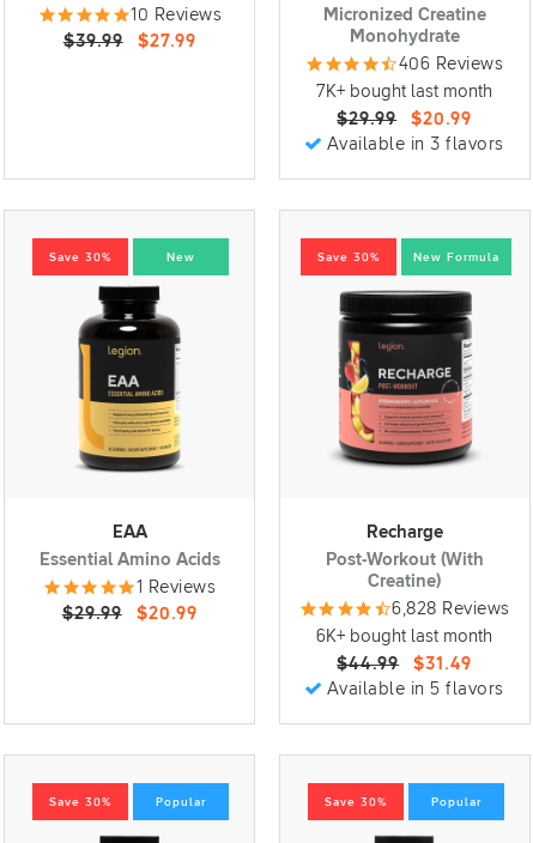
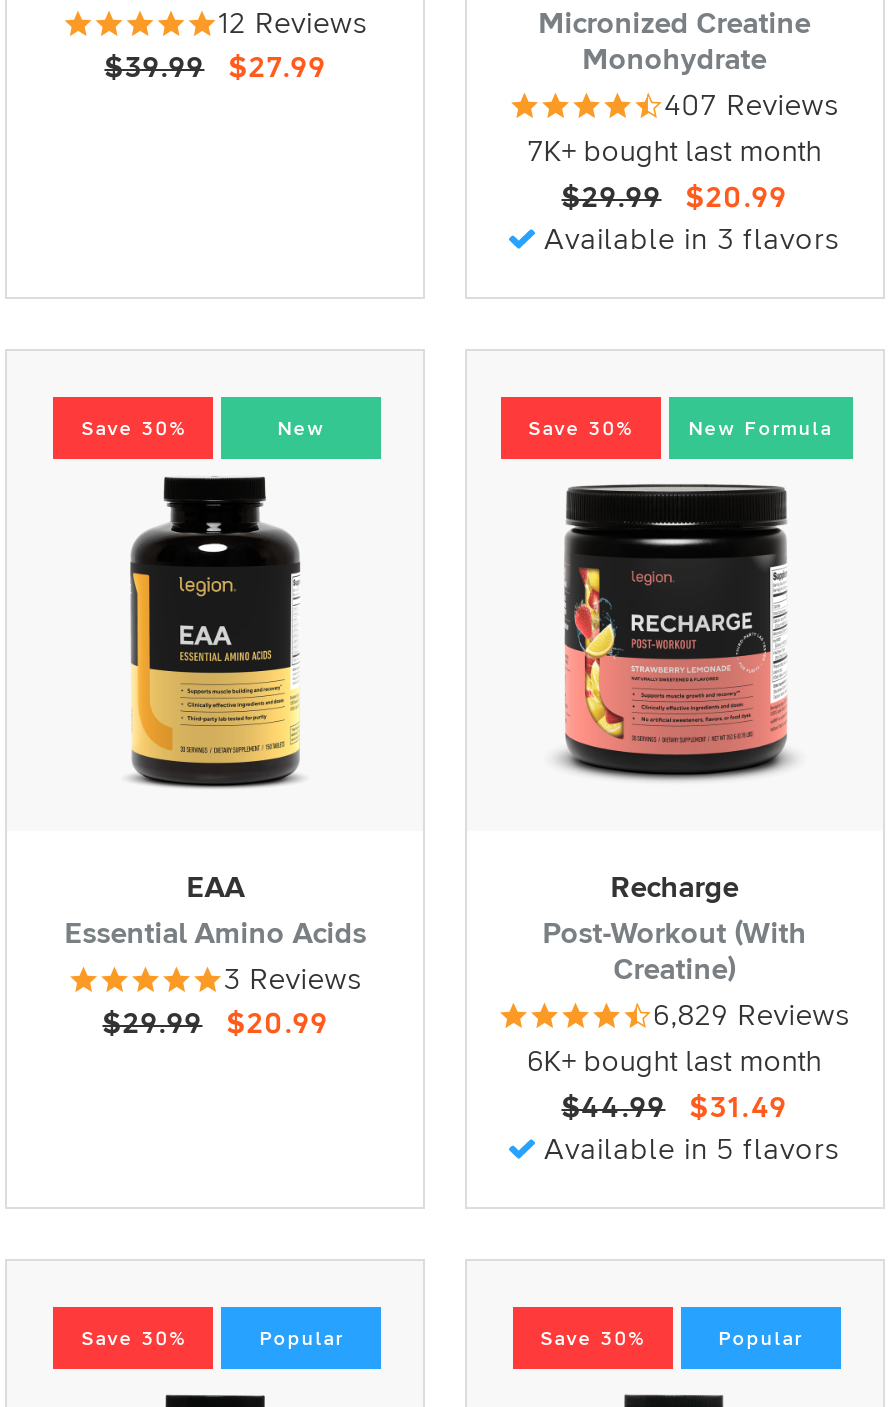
- 10 Reviews
+ 12 Reviews

- 406 Reviews
+ 407 Reviews

- 1 Reviews
+ 3 Reviews

- 6,828 Reviews
+ 6,829 Reviews
